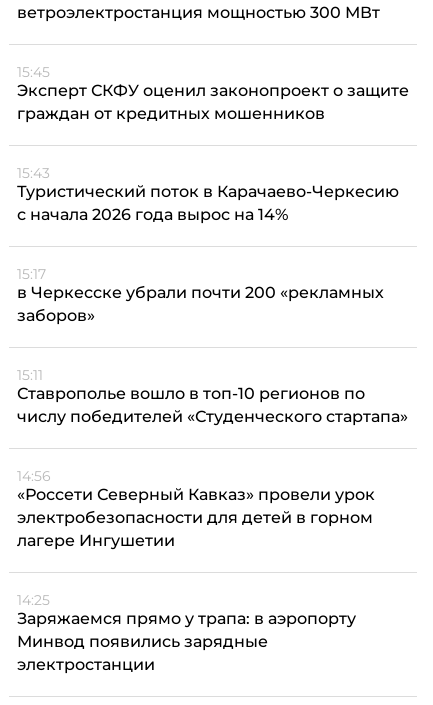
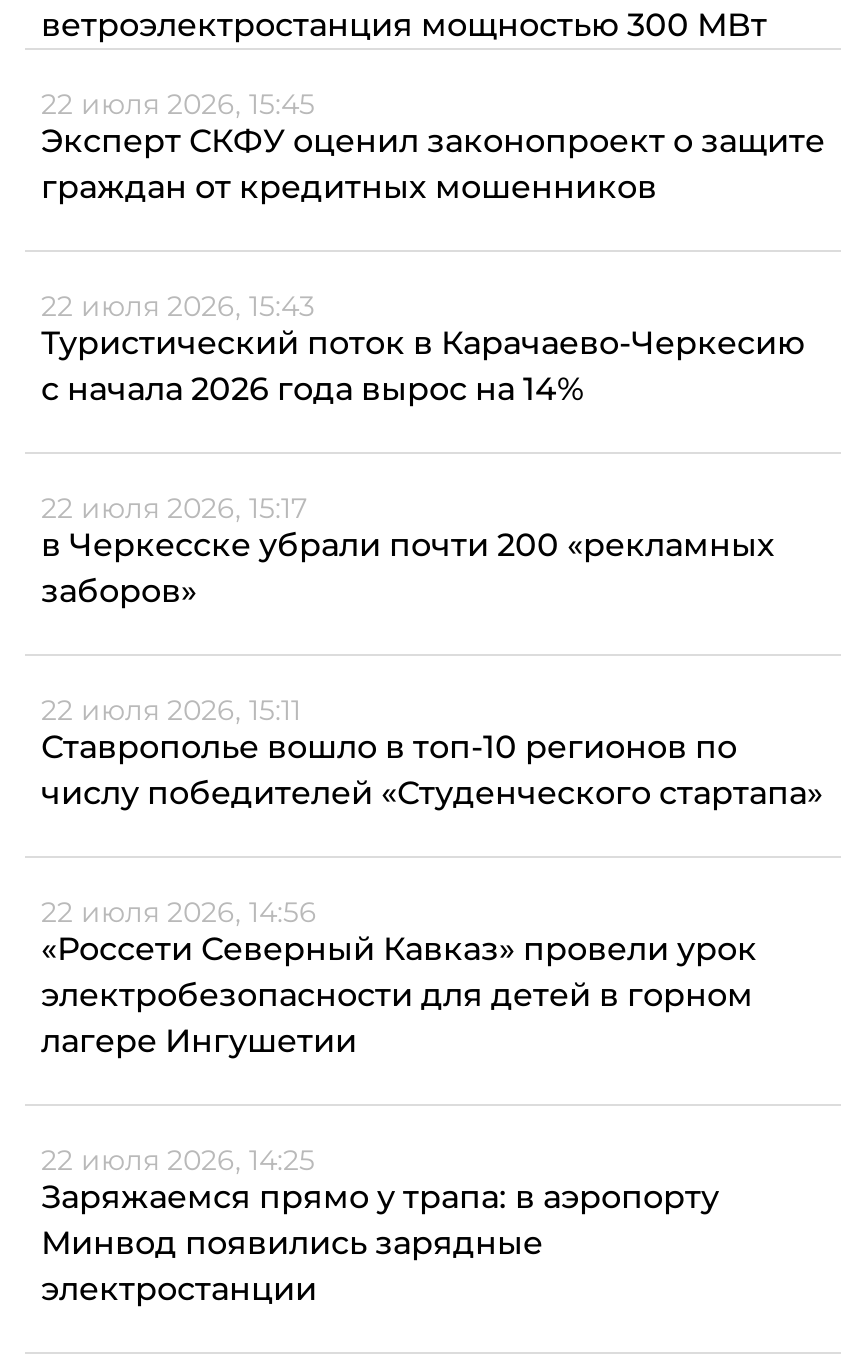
- 15:45
+ 22 июля 2026, 15:45

- 15:43
+ 22 июля 2026, 15:43

- 15:17
+ 22 июля 2026, 15:17

- 15:11
+ 22 июля 2026, 15:11

- 14:56
+ 22 июля 2026, 14:56

- 14:25
+ 22 июля 2026, 14:25
